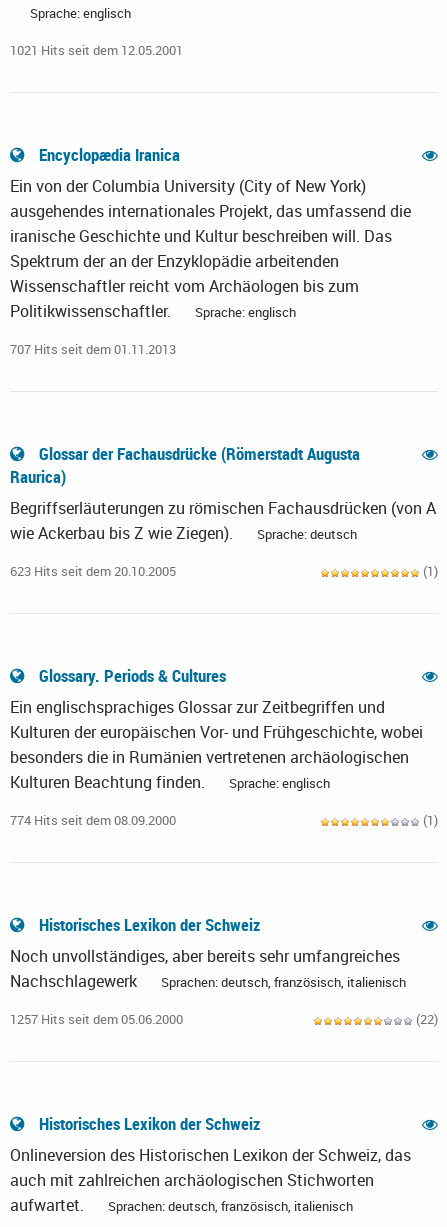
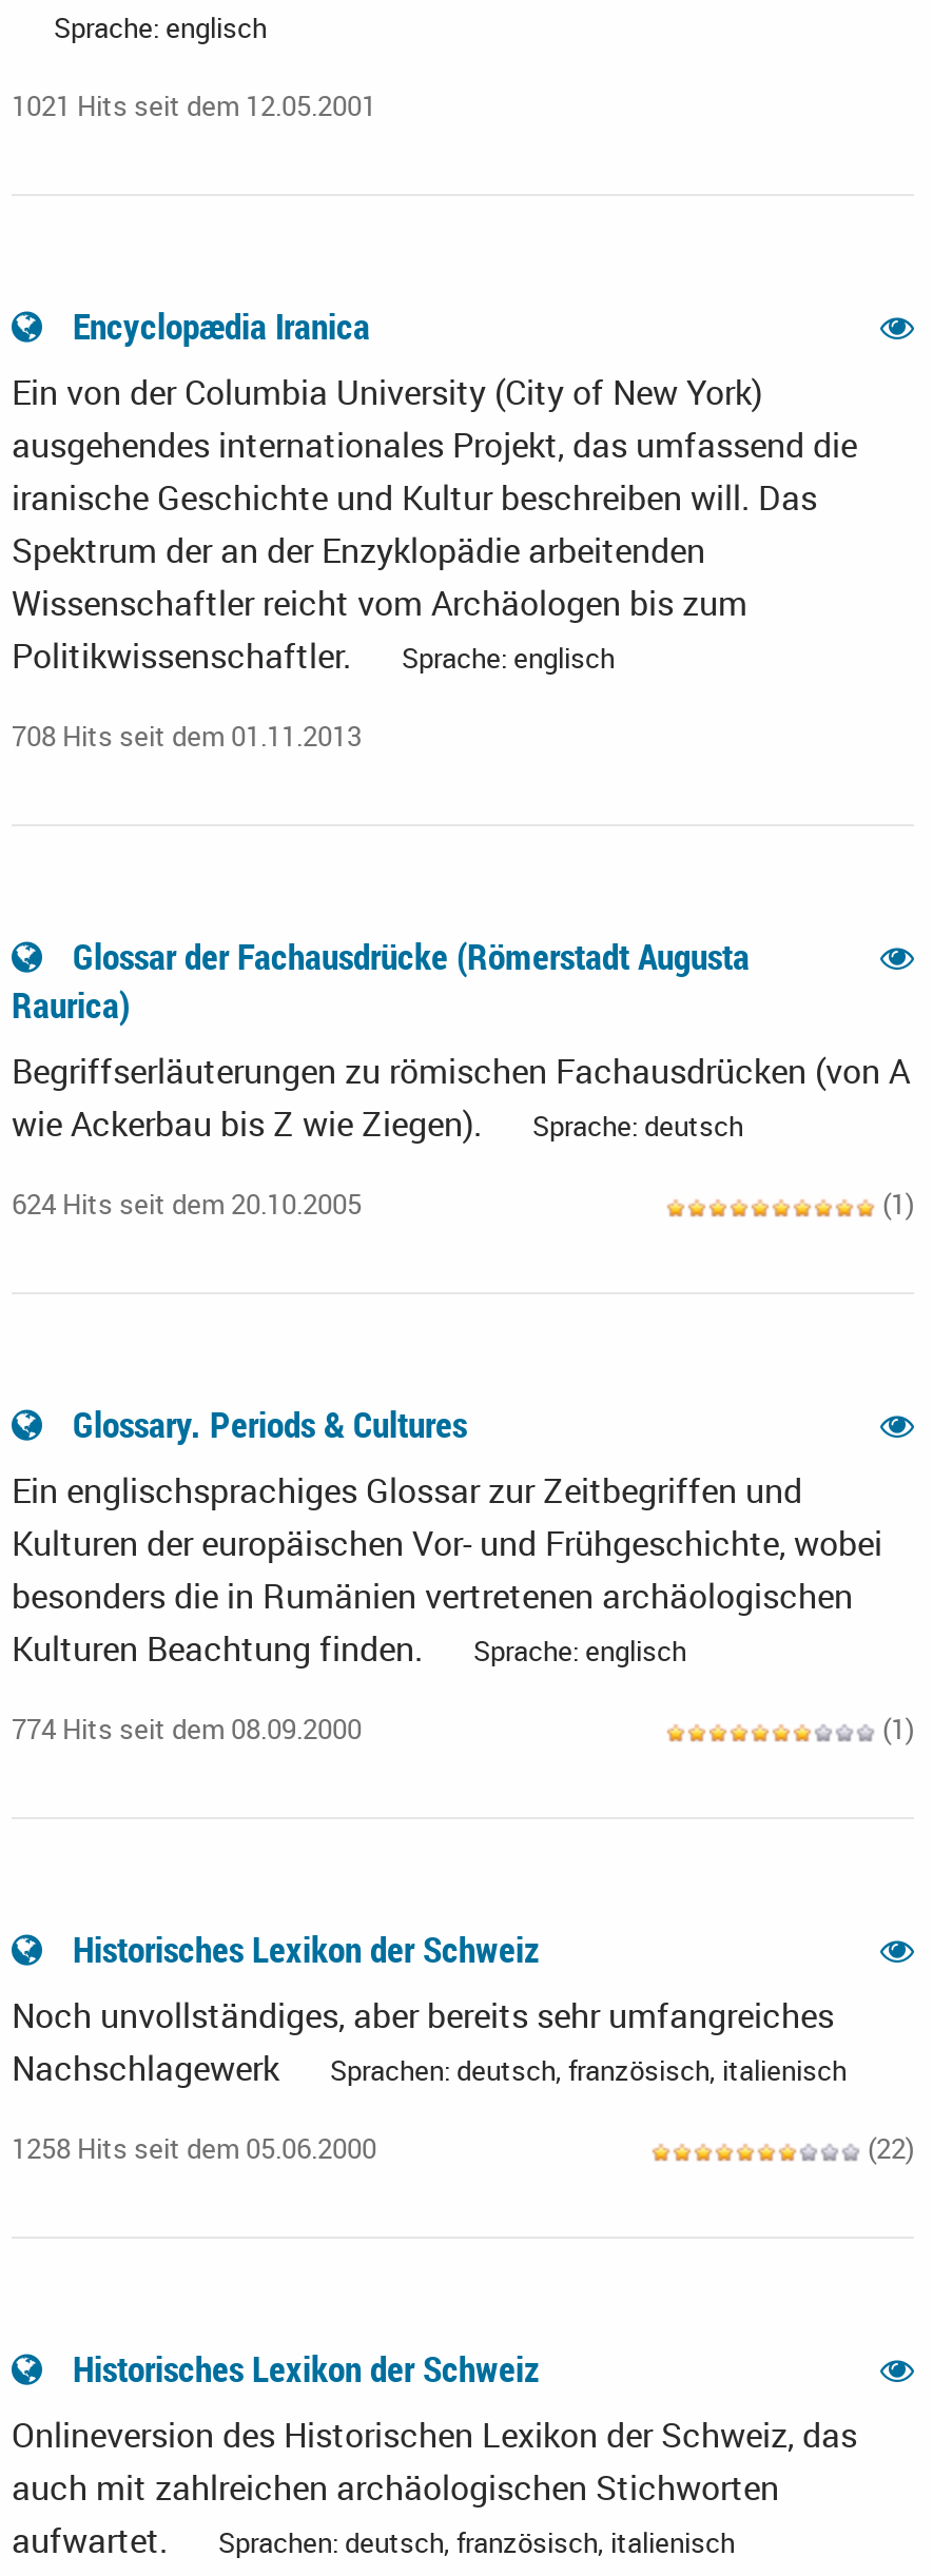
- 707 Hits seit dem 01.11.2013
+ 708 Hits seit dem 01.11.2013

- 623 Hits seit dem 20.10.2005
+ 624 Hits seit dem 20.10.2005

- 1257 Hits seit dem 05.06.2000
+ 1258 Hits seit dem 05.06.2000
